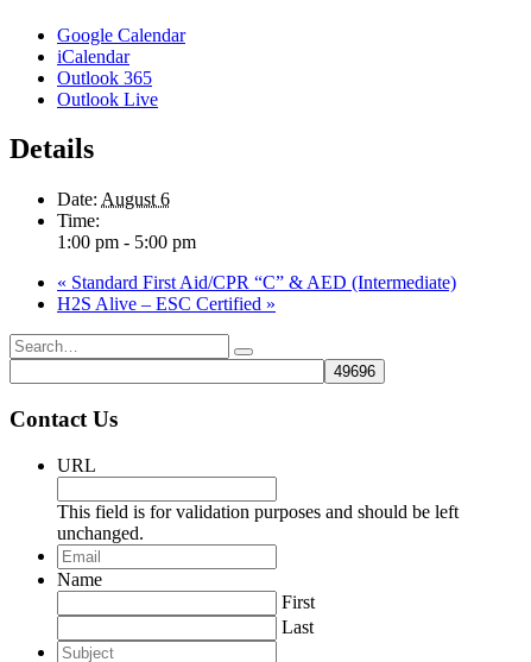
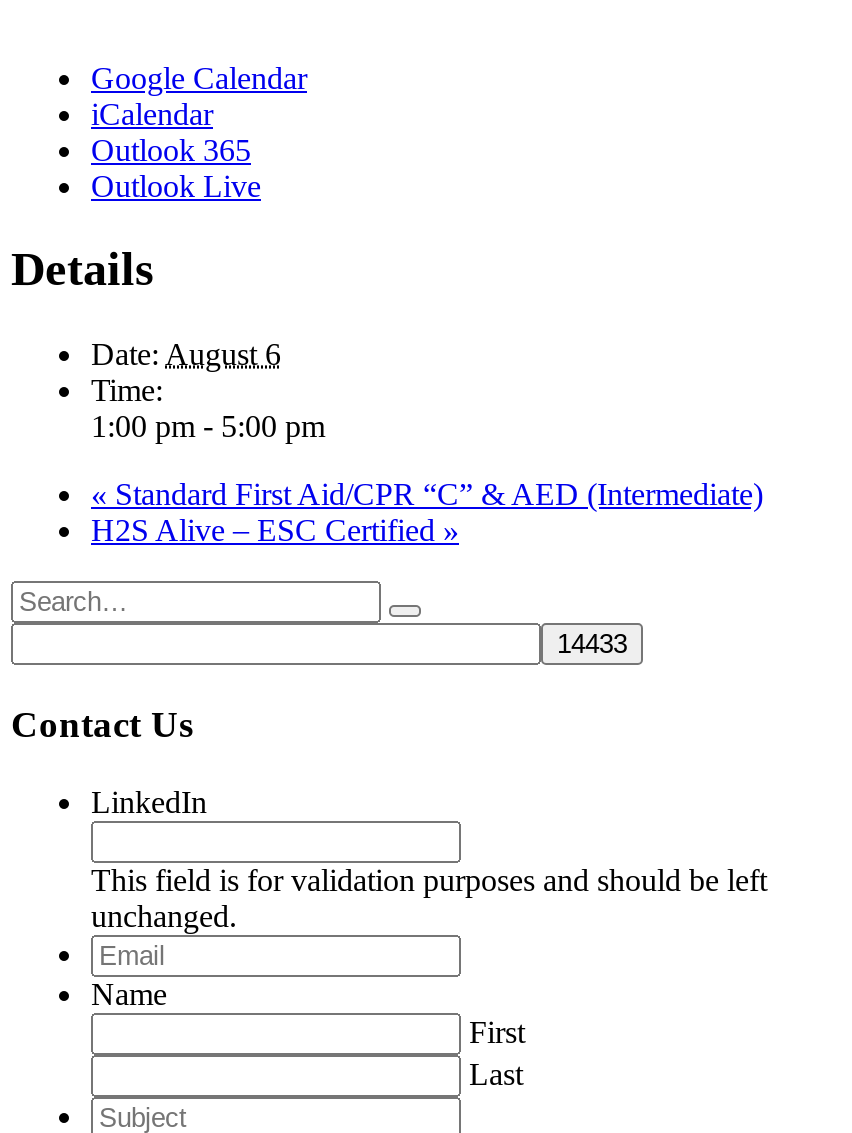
- URL
+ LinkedIn
